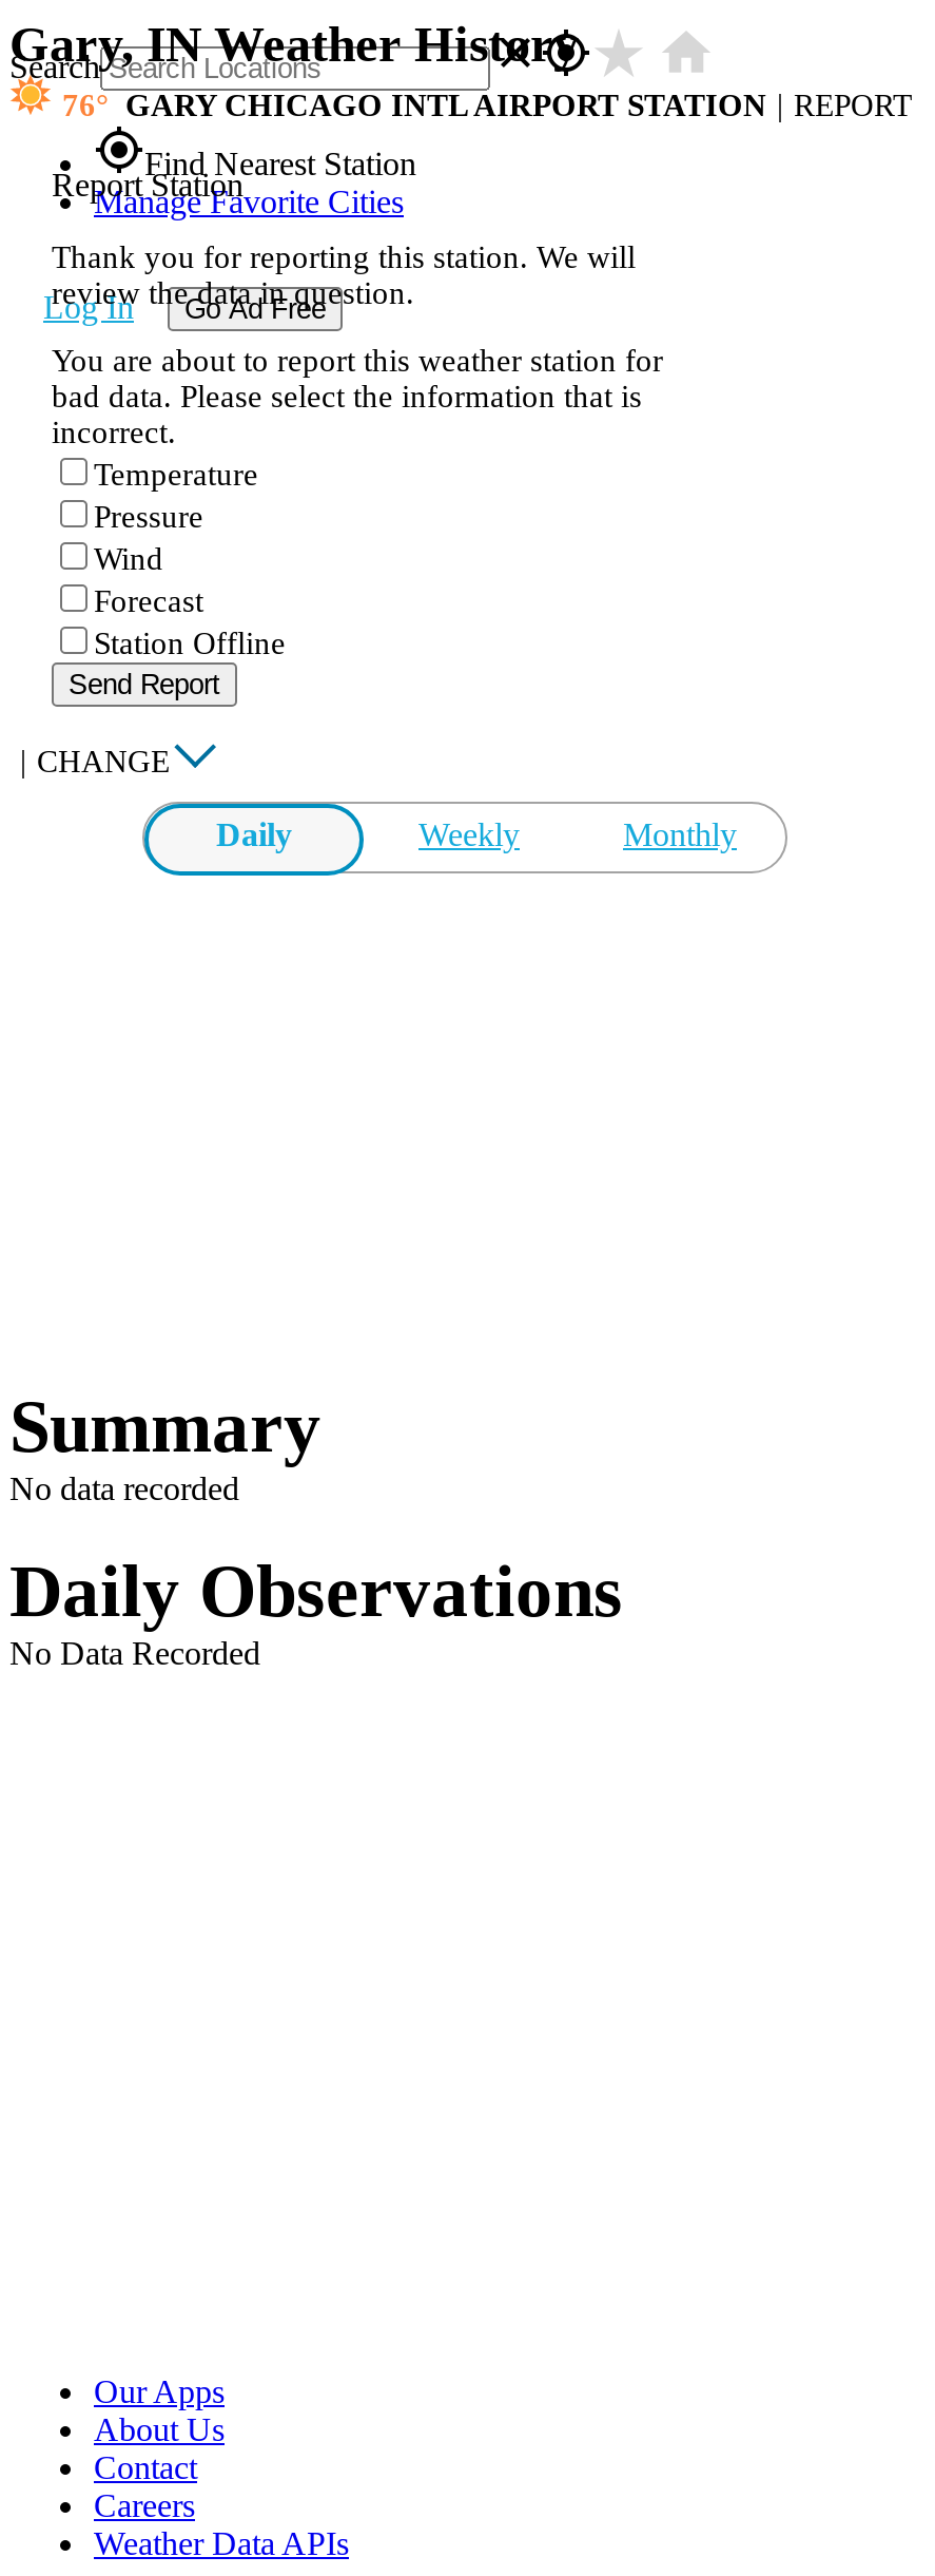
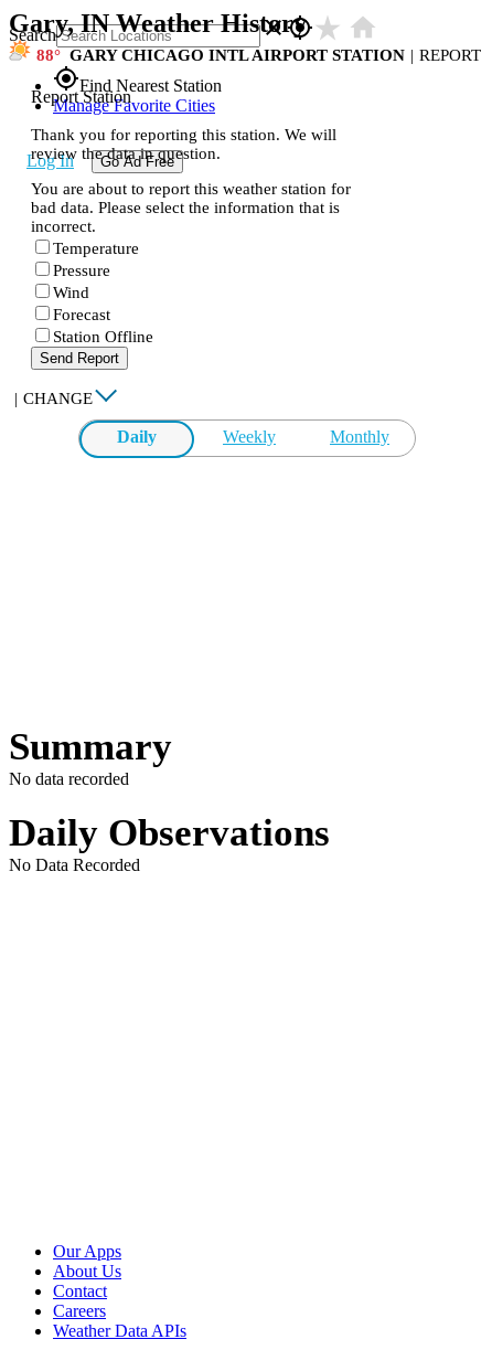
- 76
+ 88
